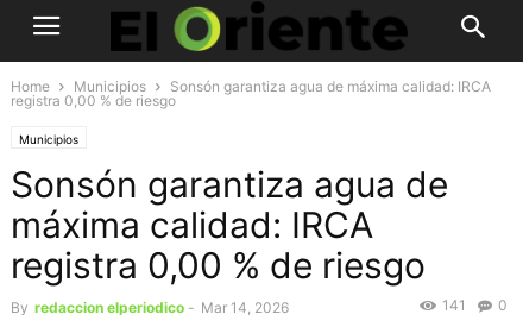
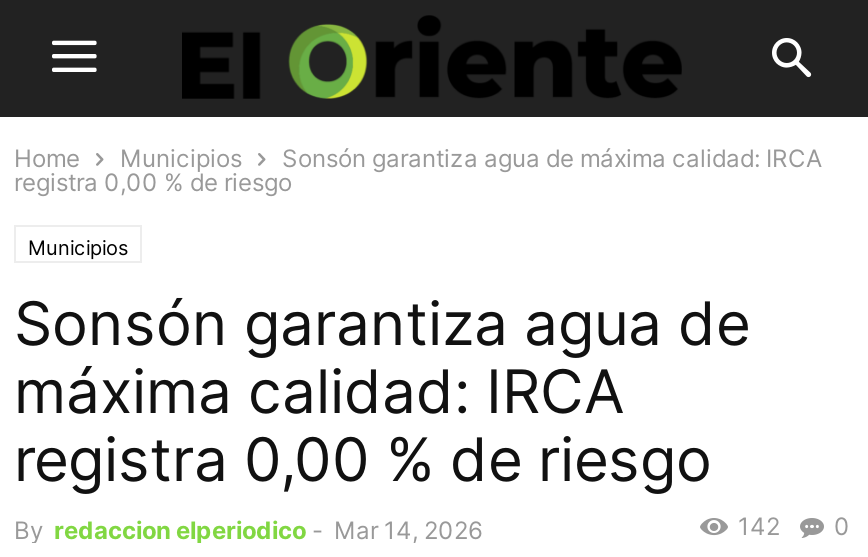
- 141 0
+ 142 0
